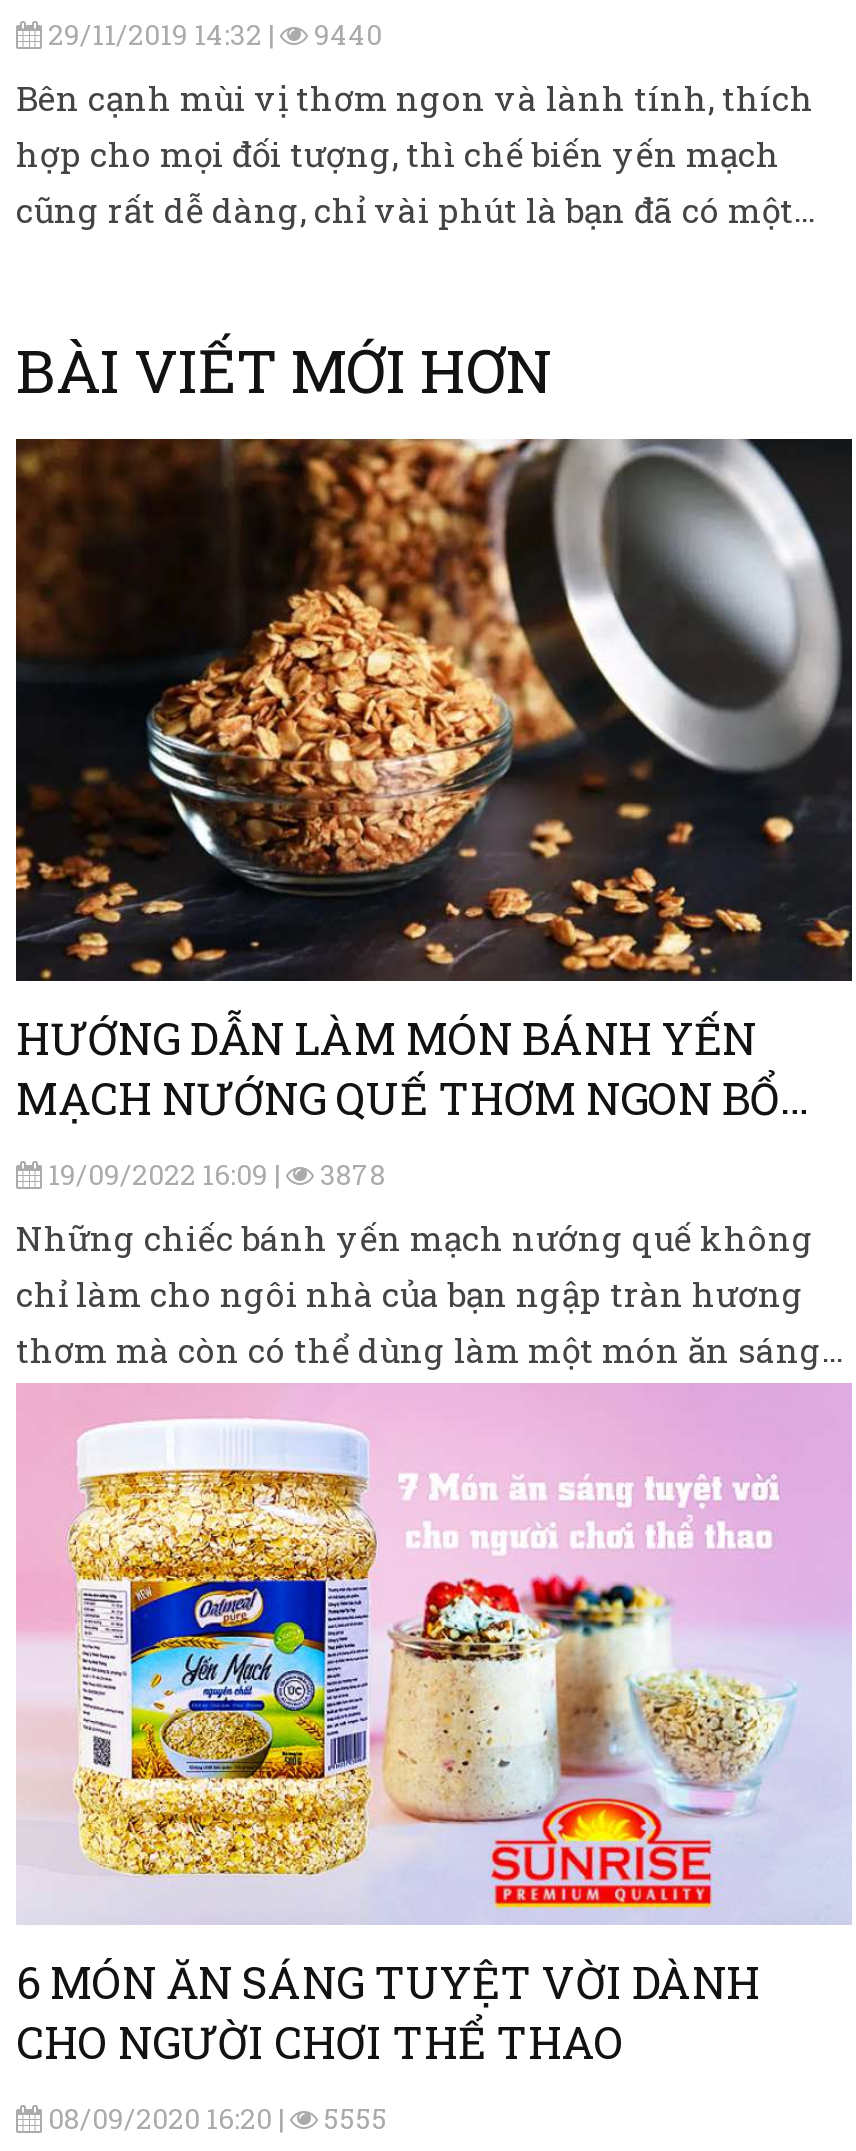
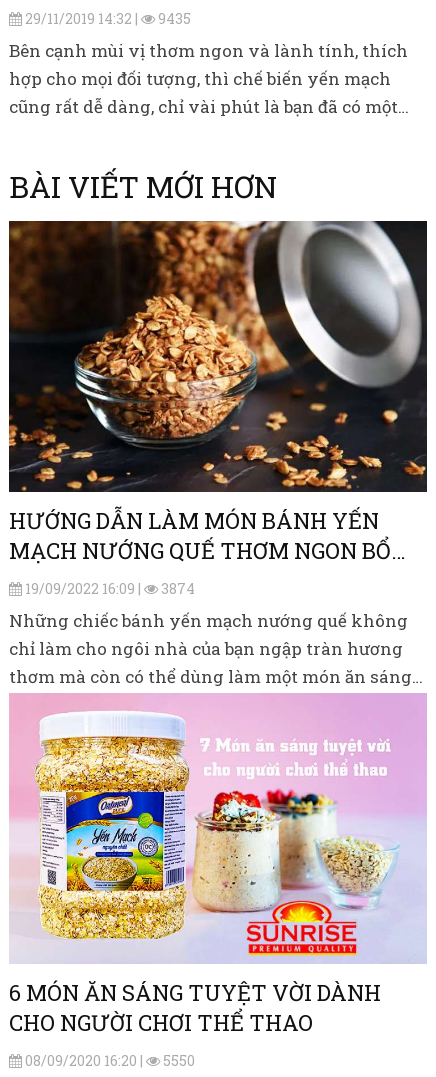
- 9440
+ 9435

- 3878
+ 3874

- 5555
+ 5550
